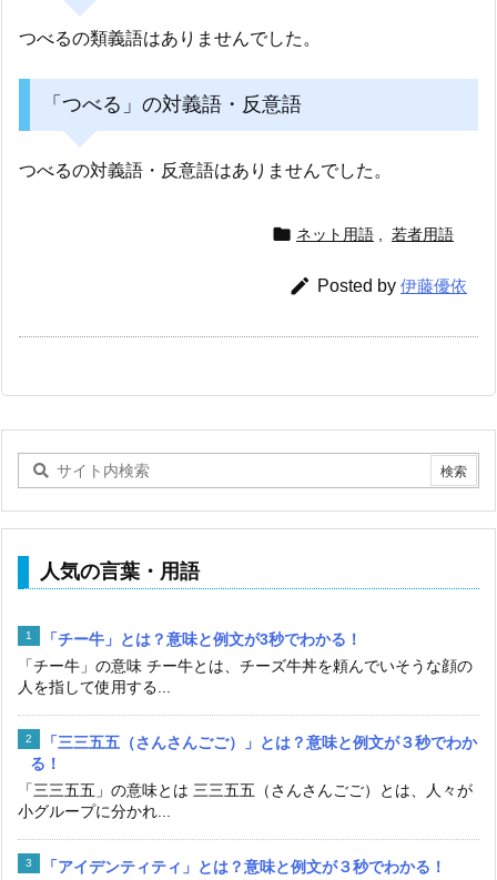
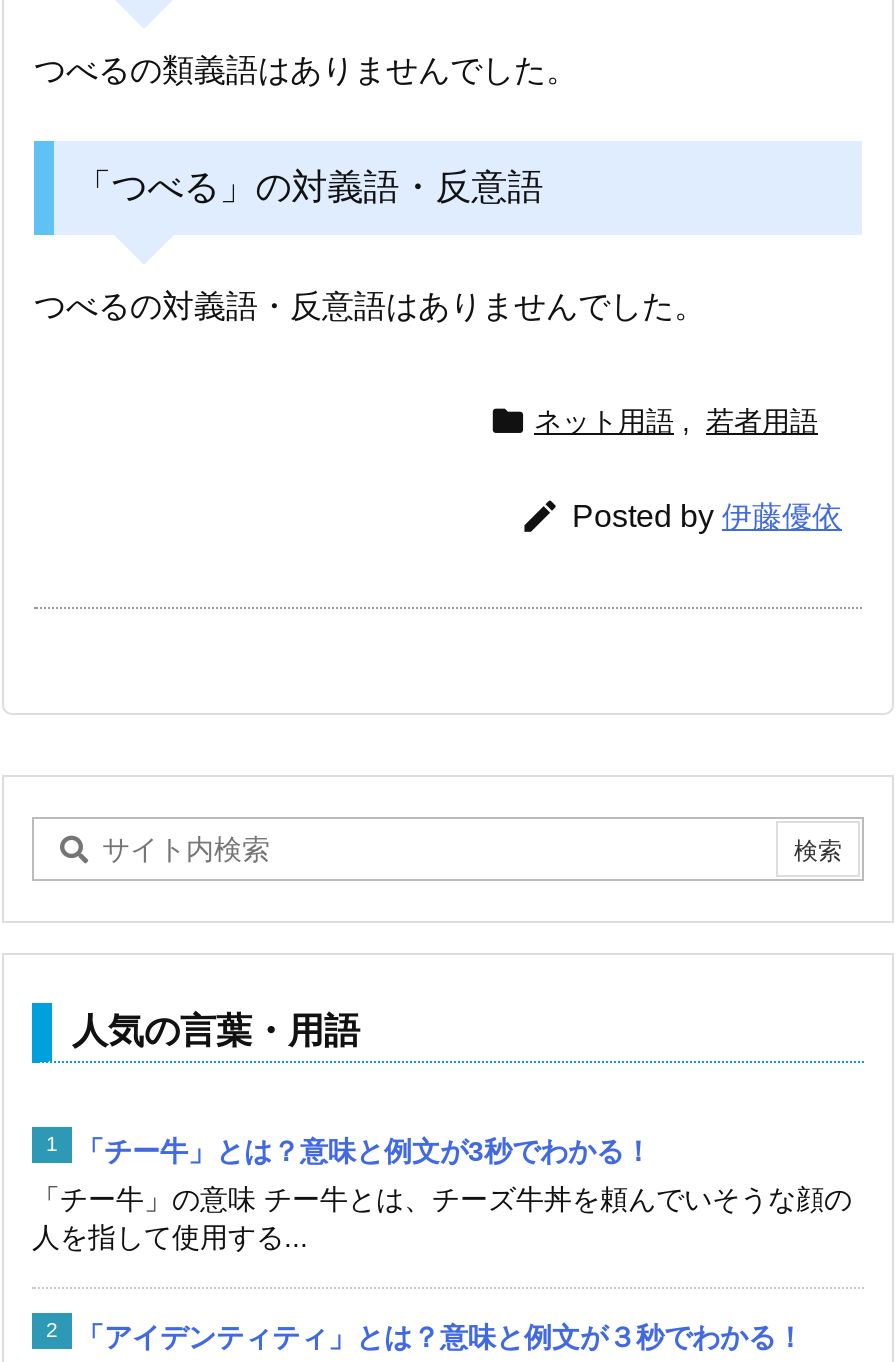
- 「三三五五（さんさんごご）」とは？意味と例文が３秒でわか
- る！
- 「三三五五」の意味とは 三三五五（さんさんごご）とは、人々が
- 小グループに分かれ...
